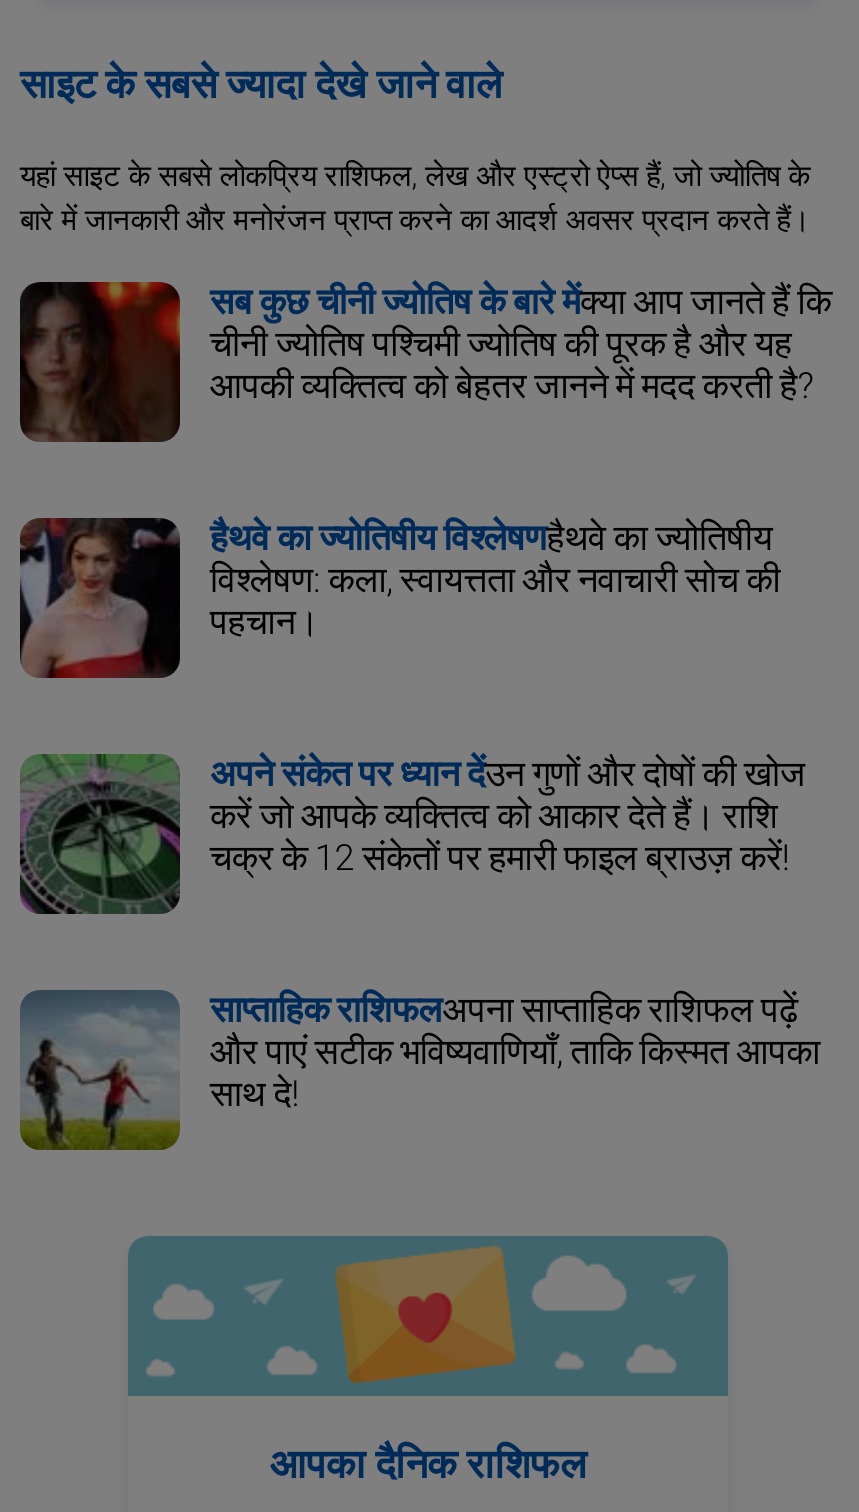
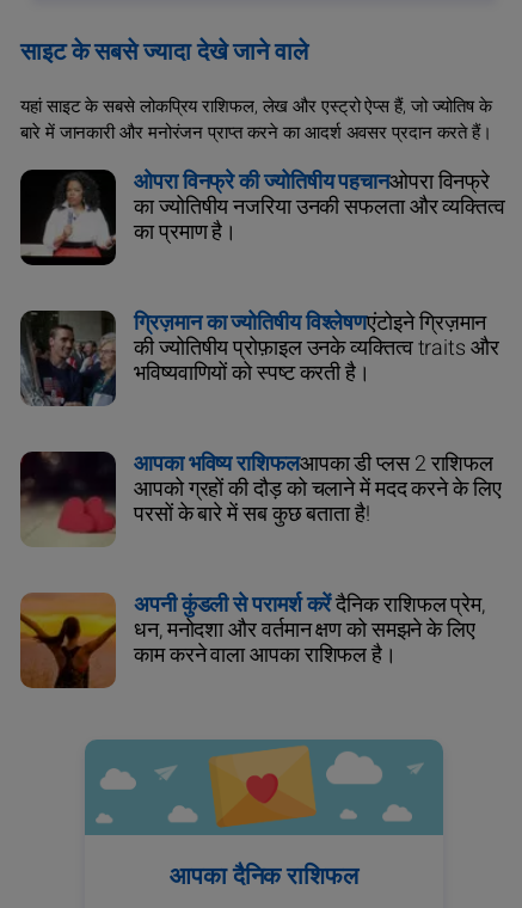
- [image]
- सब कुछ चीनी ज्योतिष के बारे मेंक्या आप जानते हैं कि
- चीनी ज्योतिष पश्चिमी ज्योतिष की पूरक है और यह
- आपकी व्यक्तित्व को बेहतर जानने में मदद करती है?
+ [image]
+ ओपरा विनफ्रे की ज्योतिषीय पहचानओपरा विनफ्रे
+ का ज्योतिषीय नजरिया उनकी सफलता और व्यक्तित्व
+ का प्रमाण है।

- [image]
- हैथवे का ज्योतिषीय विश्लेषणहैथवे का ज्योतिषीय
- विश्लेषण: कला, स्वायत्तता और नवाचारी सोच की
- पहचान।
+ [image]
+ ग्रिज़मान का ज्योतिषीय विश्लेषणएंटोइने ग्रिज़मान
+ की ज्योतिषीय प्रोफ़ाइल उनके व्यक्तित्व traits और
+ भविष्यवाणियों को स्पष्ट करती है।

- [image]
- अपने संकेत पर ध्यान देंउन गुणों और दोषों की खोज
- करें जो आपके व्यक्तित्व को आकार देते हैं। राशि
- चक्र के 12 संकेतों पर हमारी फाइल ब्राउज़ करें!
+ [image]
+ आपका भविष्य राशिफलआपका डी प्लस 2 राशिफल
+ आपको ग्रहों की दौड़ को चलाने में मदद करने के लिए
+ परसों के बारे में सब कुछ बताता है!

- [image]
- साप्ताहिक राशिफलअपना साप्ताहिक राशिफल पढ़ें
- और पाएं सटीक भविष्यवाणियाँ, ताकि किस्मत आपका
- साथ दे!
+ [image]
+ अपनी कुंडली से परामर्श करेंदैनिक राशिफल प्रेम,
+ धन, मनोदशा और वर्तमान क्षण को समझने के लिए
+ काम करने वाला आपका राशिफल है।
